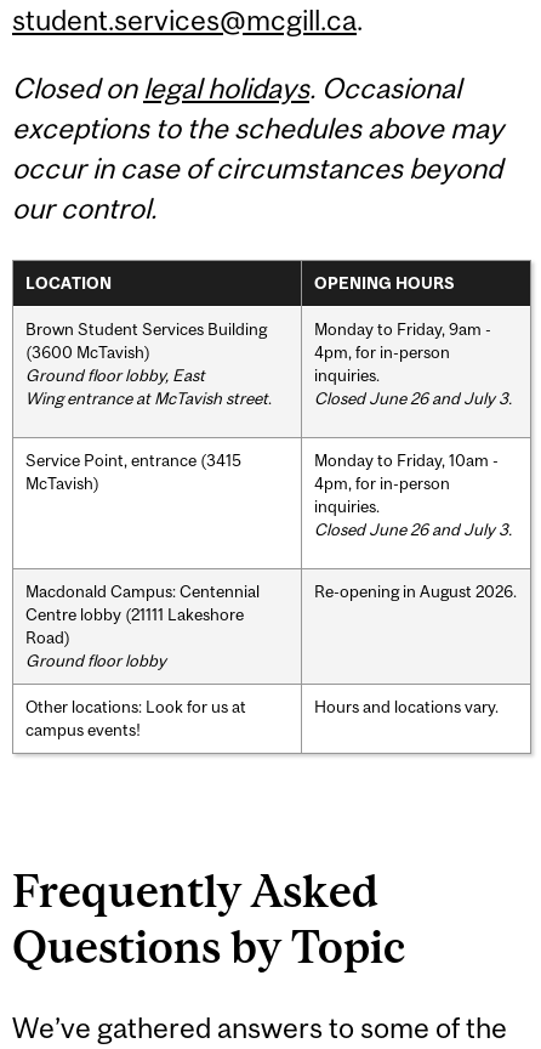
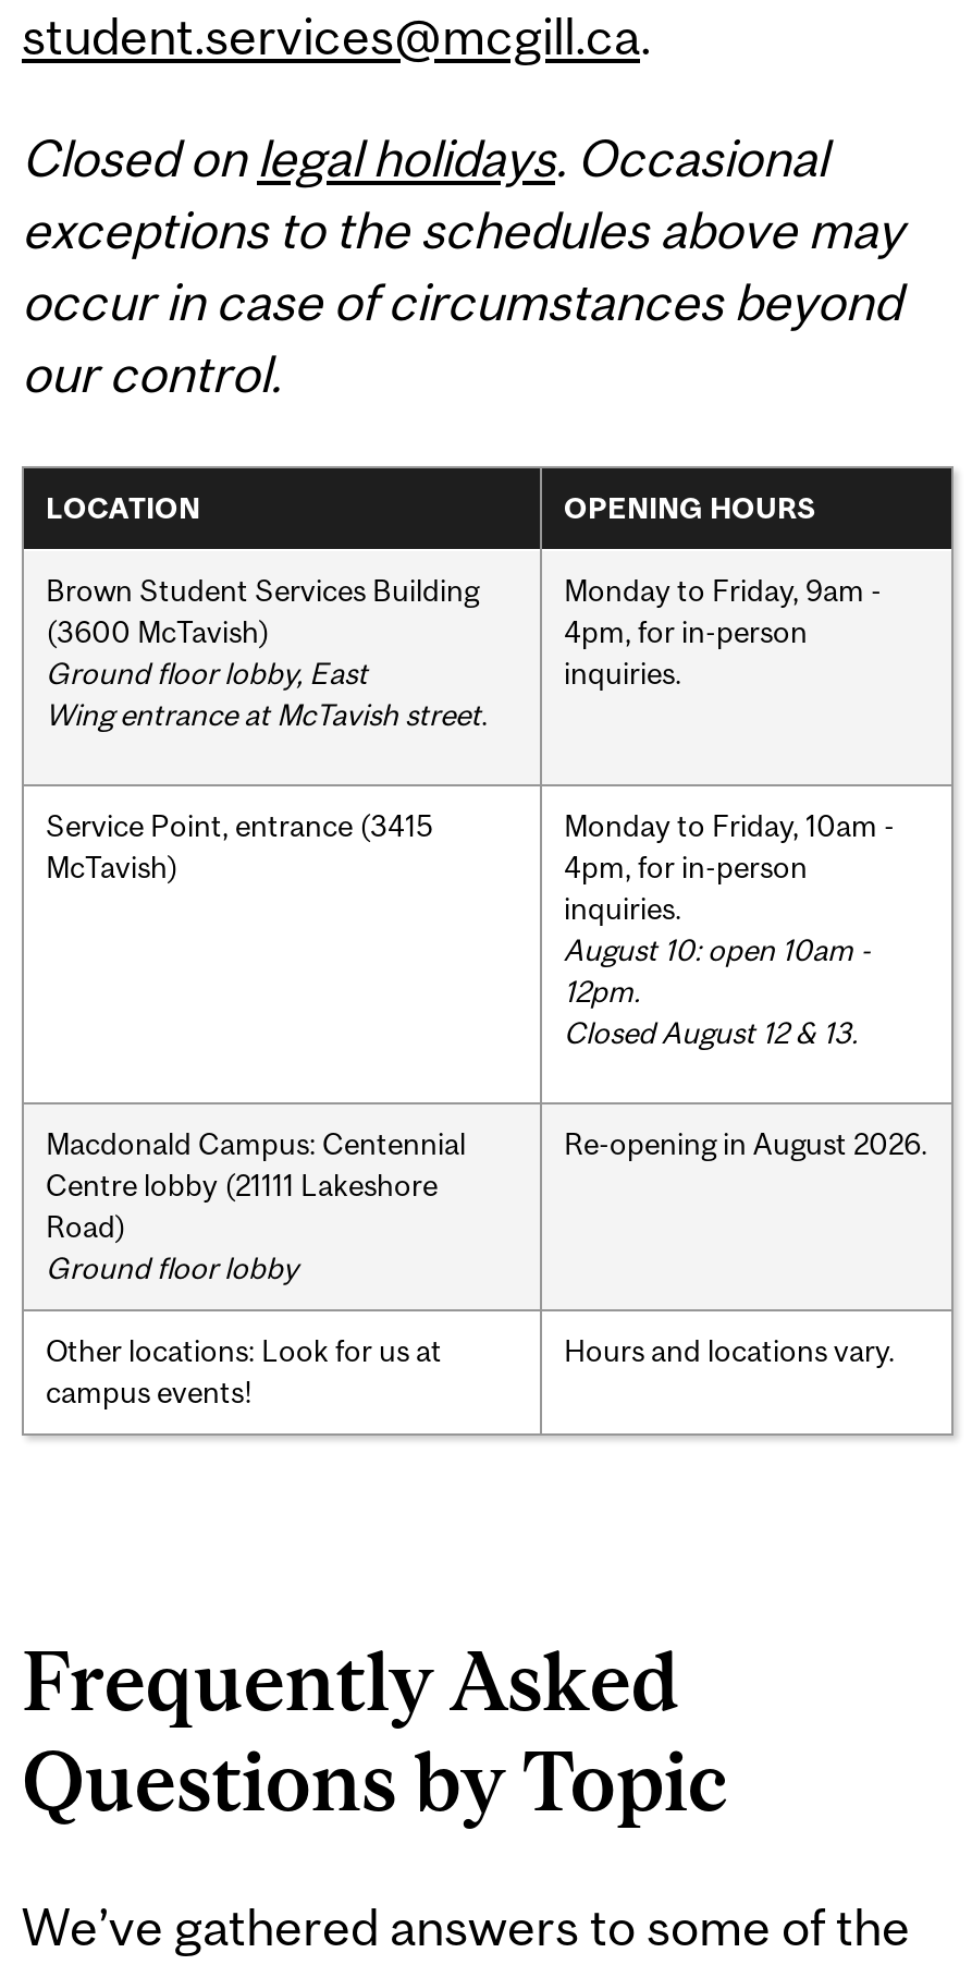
- Closed June 26 and July 3.

- Closed June 26 and July 3.
+ August 10: open 10am -
+ 12pm.
+ Closed August 12 & 13.
